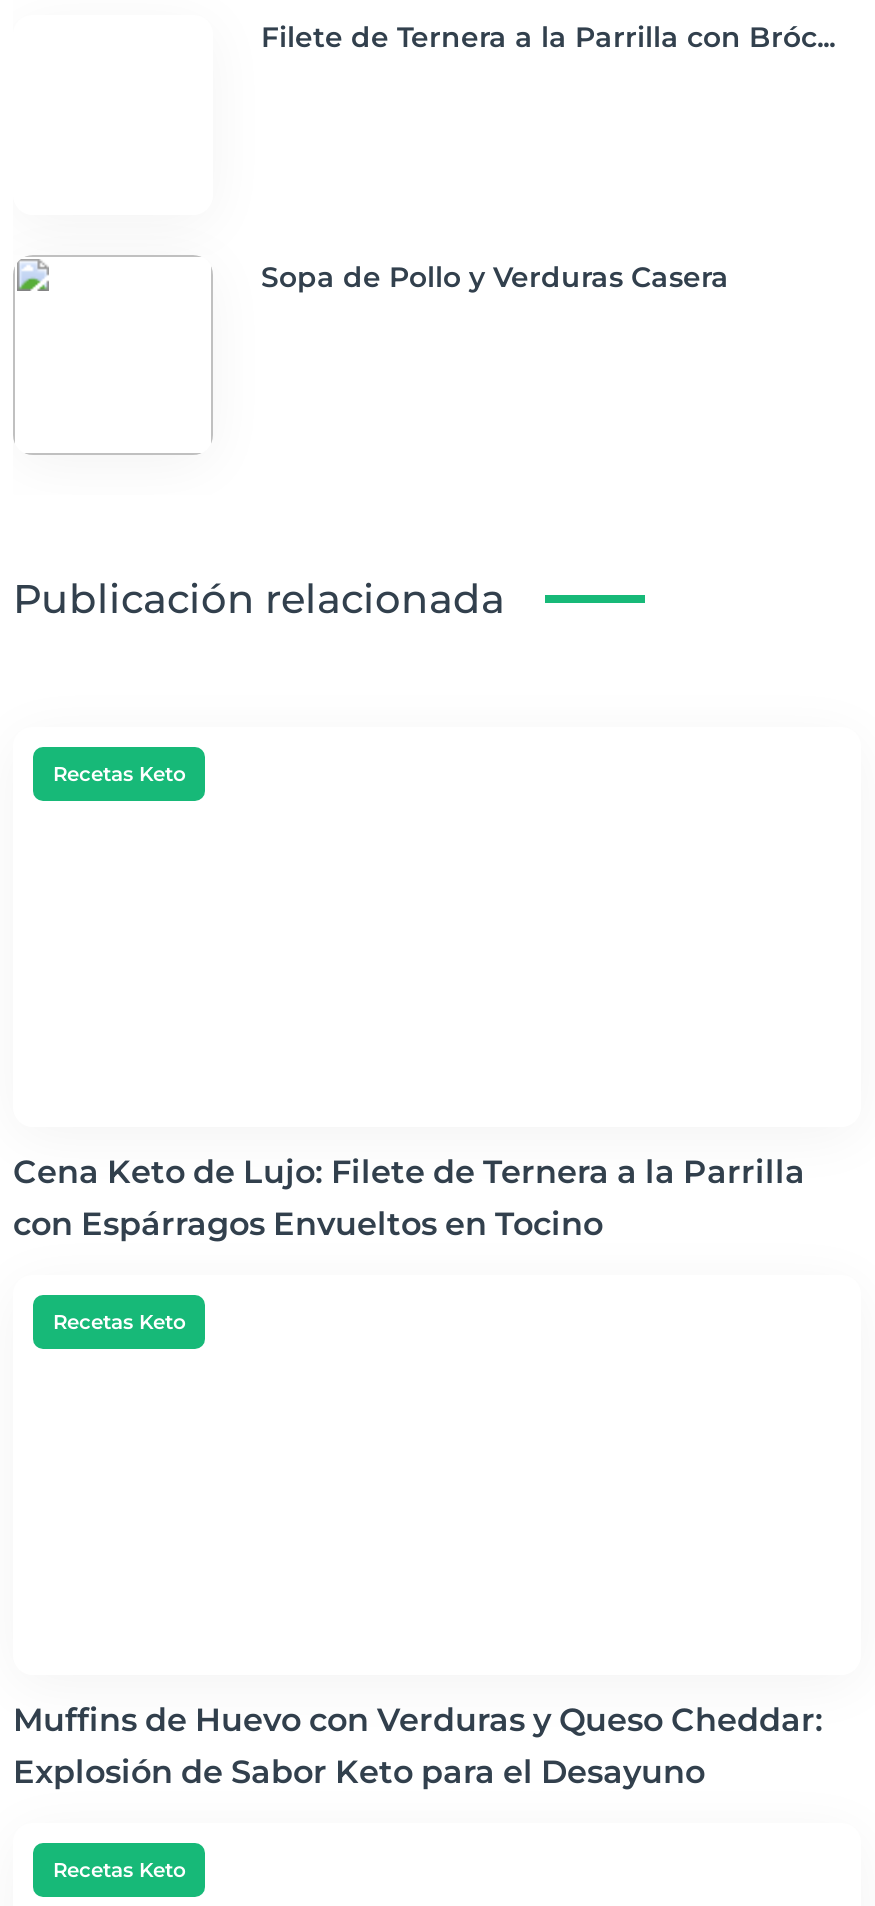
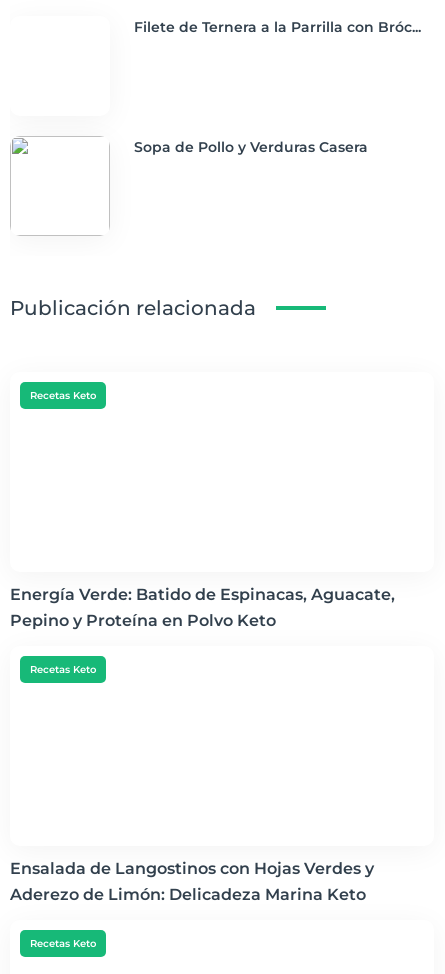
- Cena Keto de Lujo: Filete de Ternera a la Parrilla
- con Espárragos Envueltos en Tocino
+ Energía Verde: Batido de Espinacas, Aguacate,
+ Pepino y Proteína en Polvo Keto

- Muffins de Huevo con Verduras y Queso Cheddar:
- Explosión de Sabor Keto para el Desayuno
+ Ensalada de Langostinos con Hojas Verdes y
+ Aderezo de Limón: Delicadeza Marina Keto
